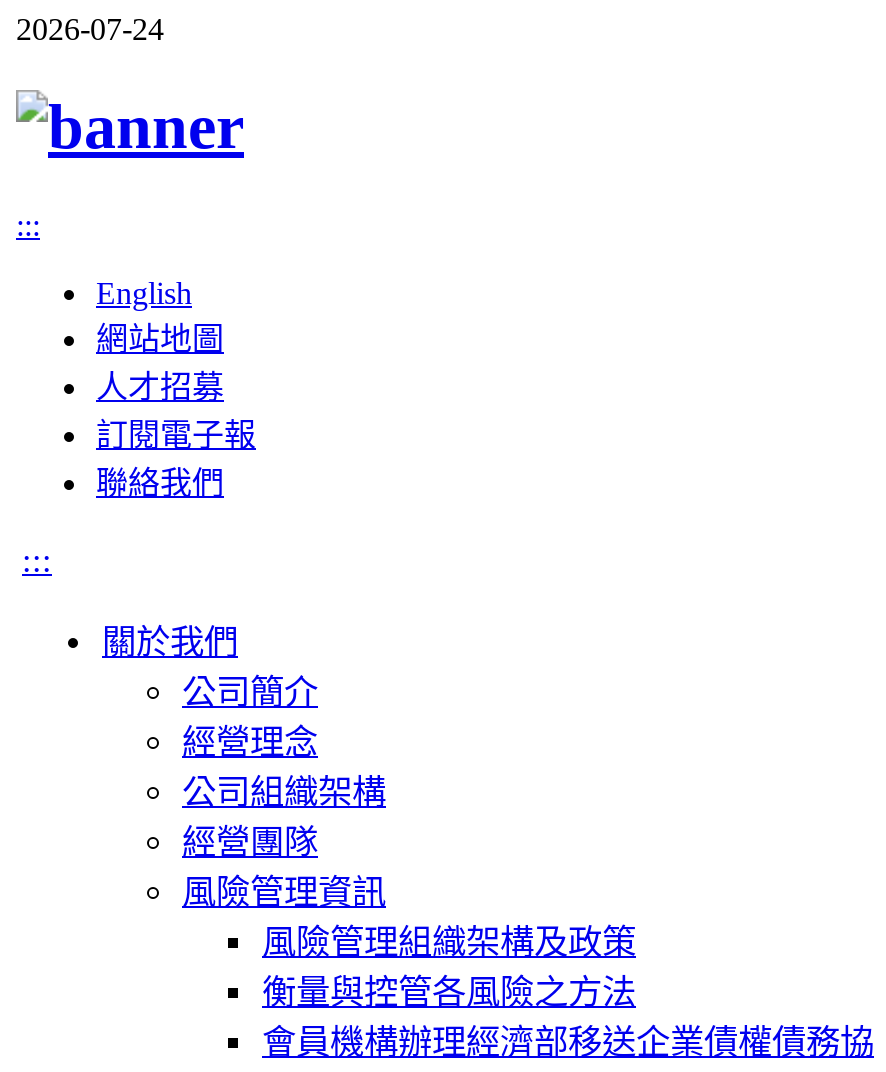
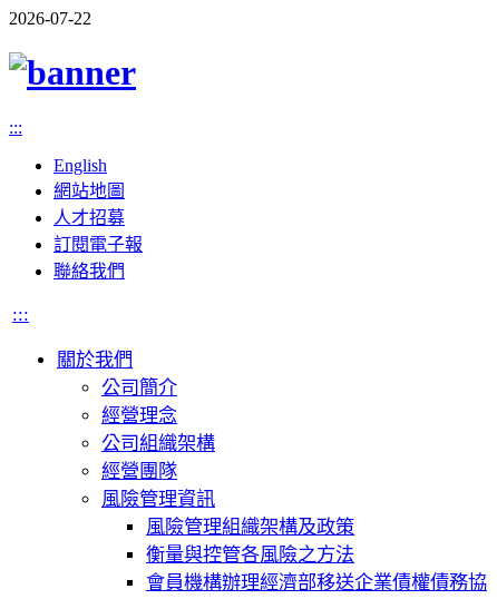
- 2026-07-24
+ 2026-07-22
